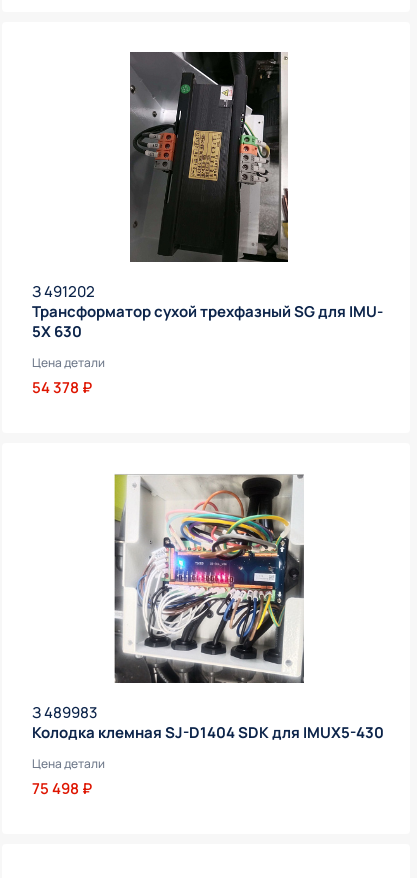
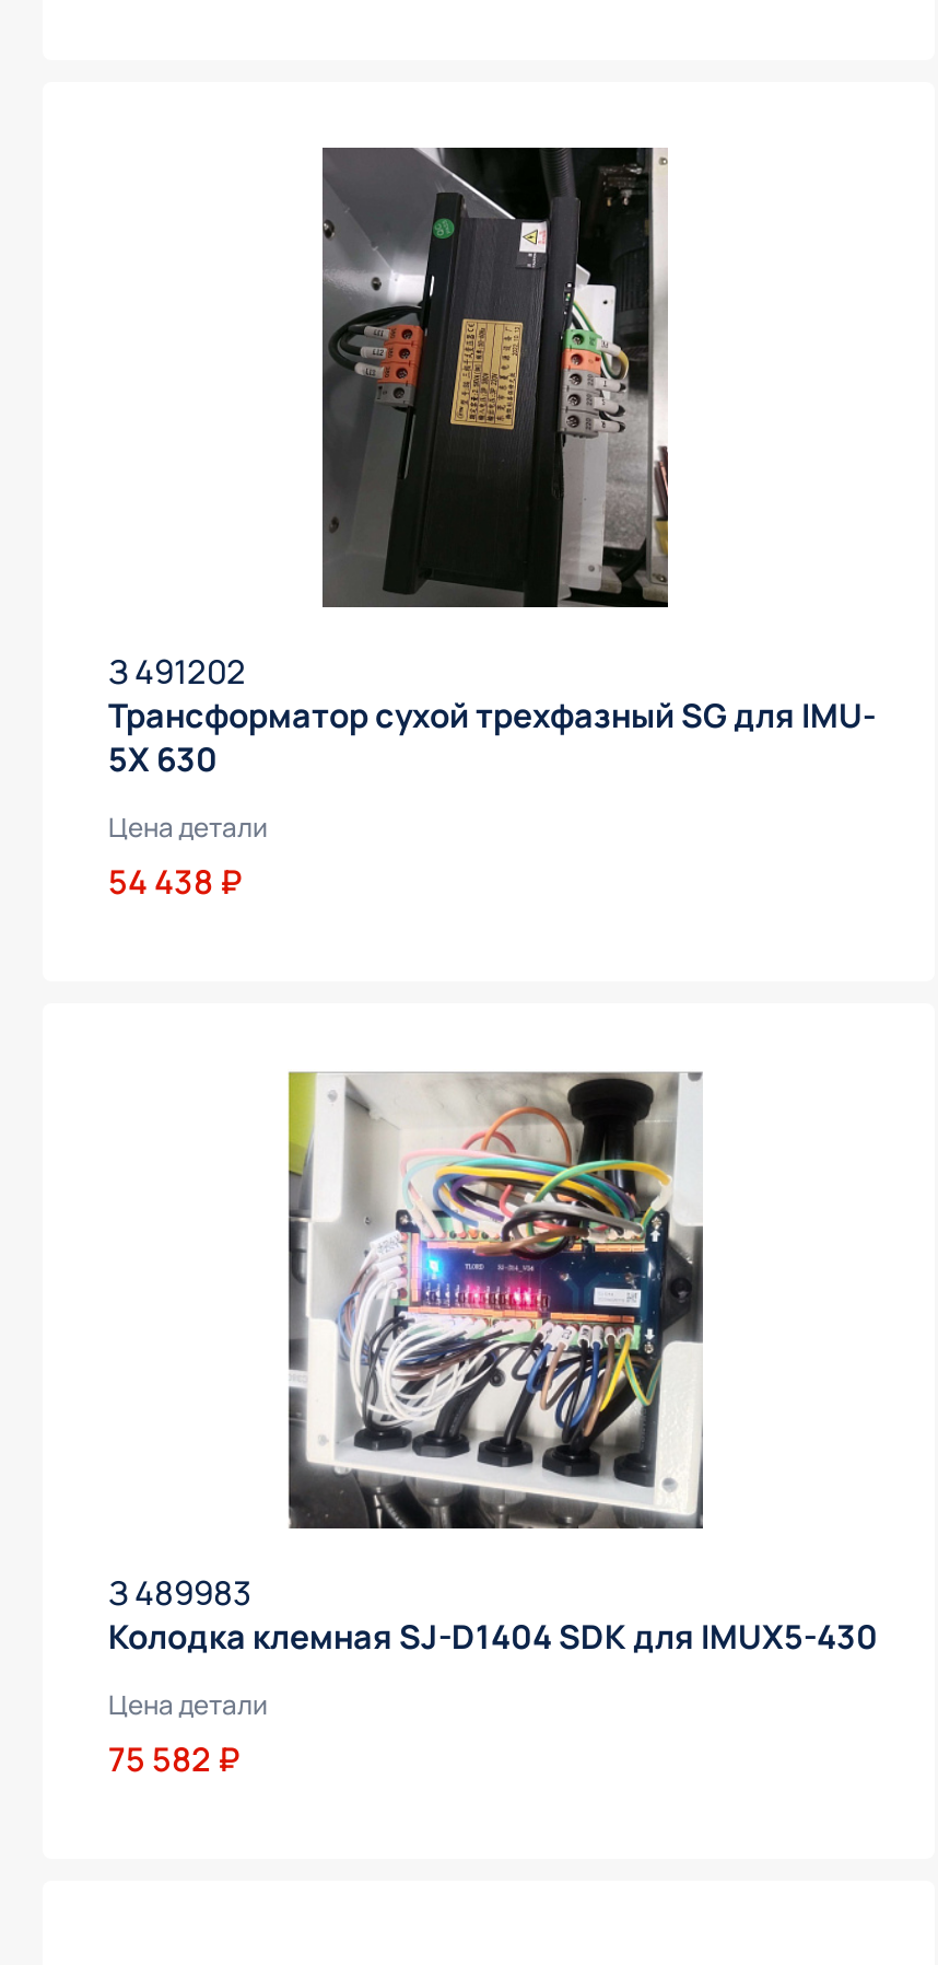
- 54 378 ₽
+ 54 438 ₽

- 75 498 ₽
+ 75 582 ₽
